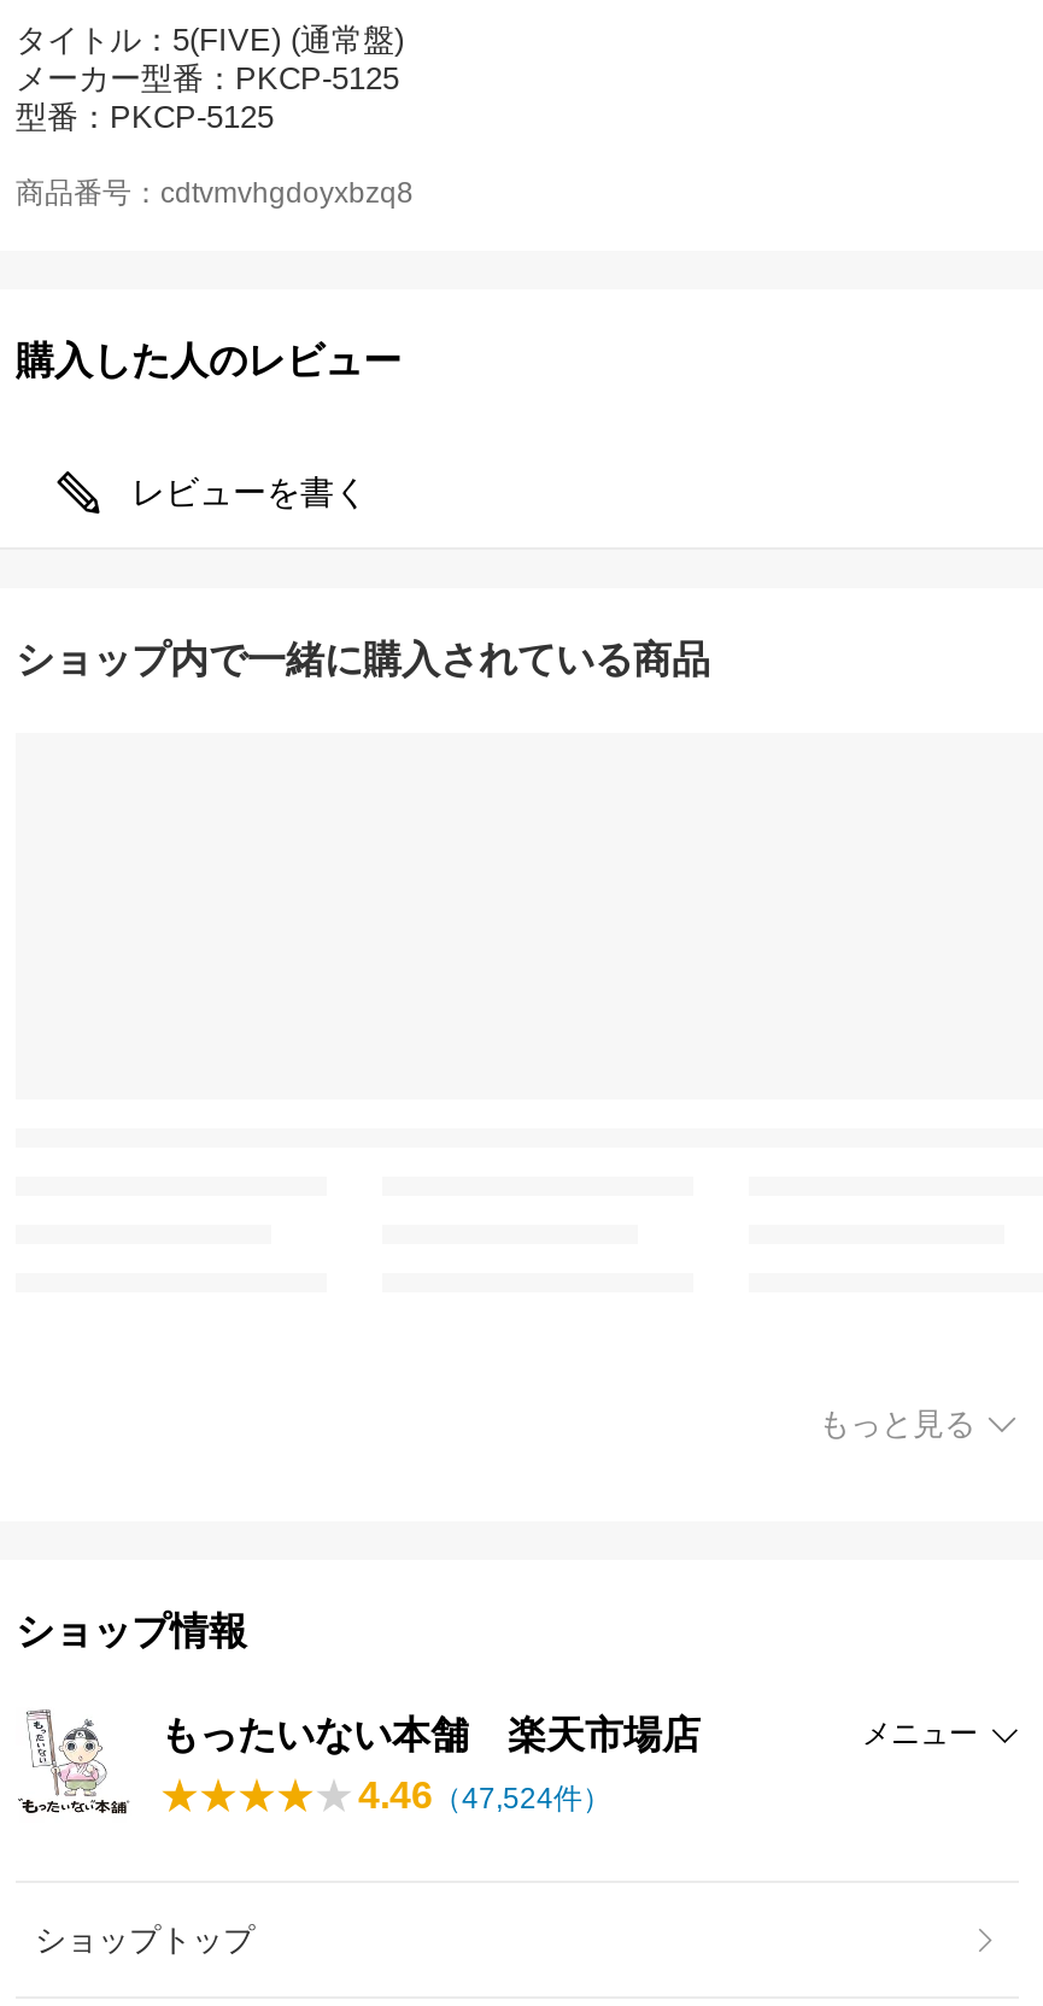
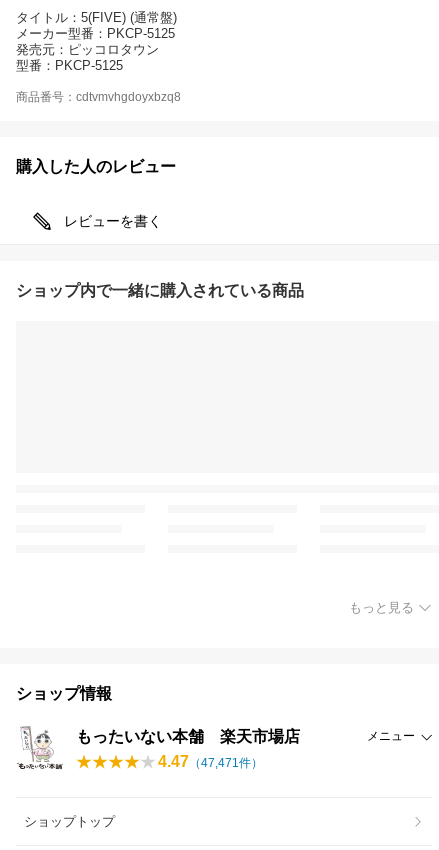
+ 発売元：ピッコロタウン

- 4.46（47,524件）
+ 4.47（47,471件）
